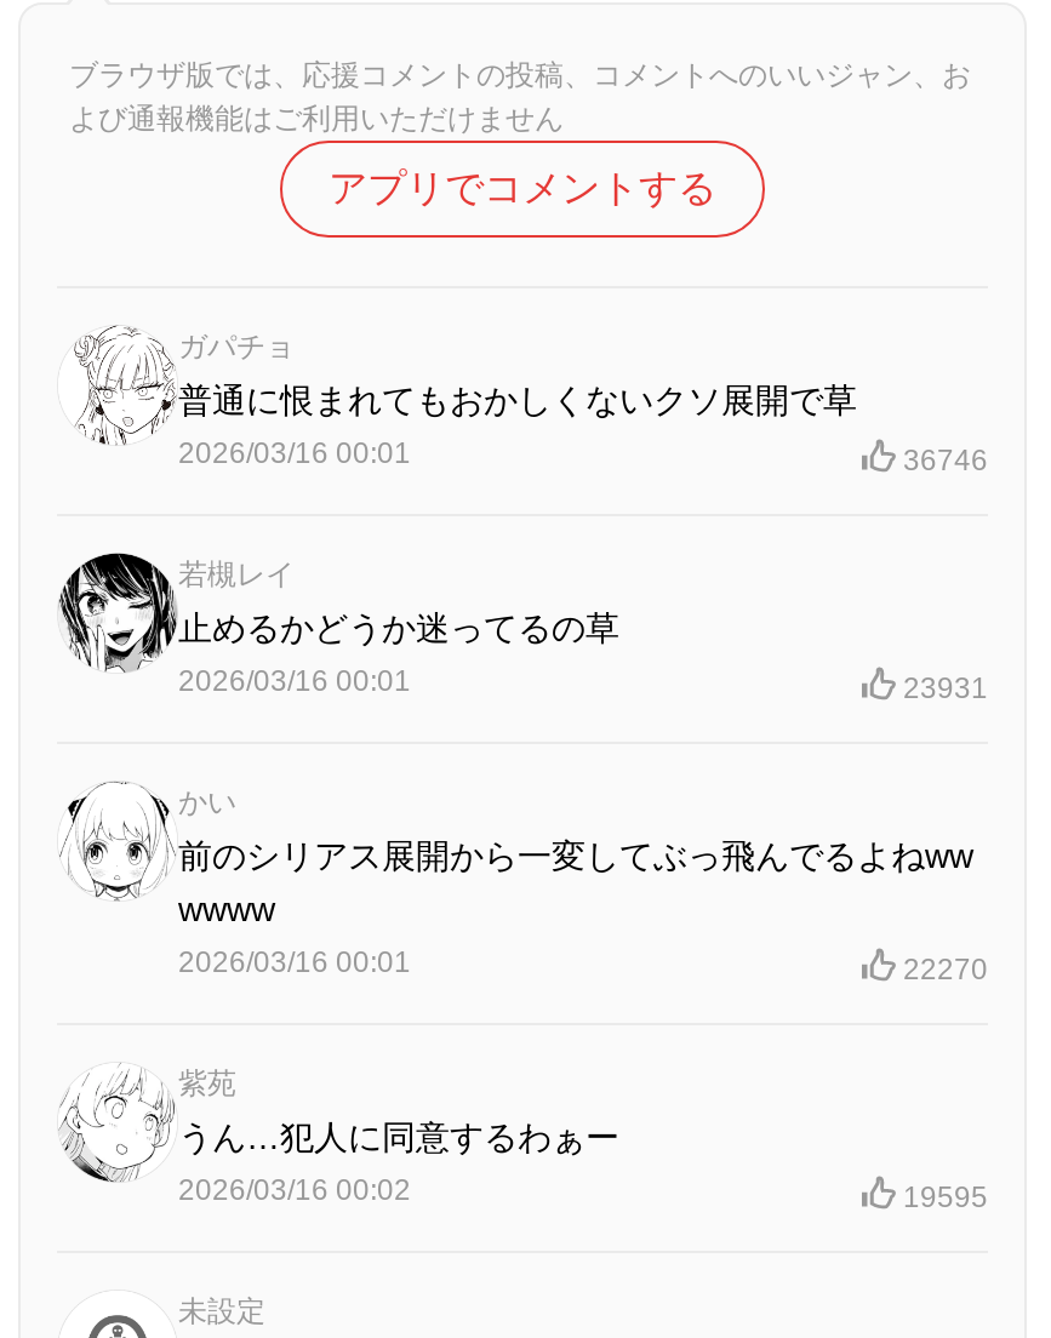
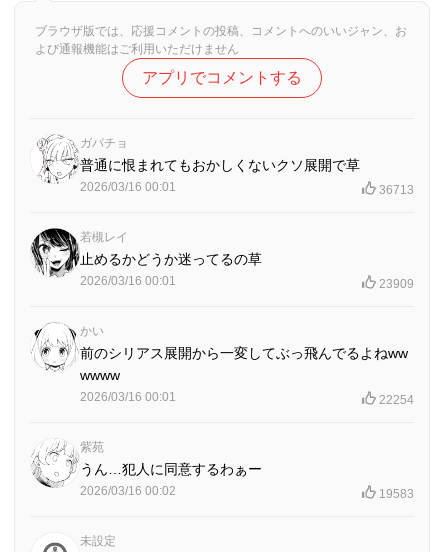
- 36746
+ 36713

- 23931
+ 23909

- 22270
+ 22254

- 19595
+ 19583
